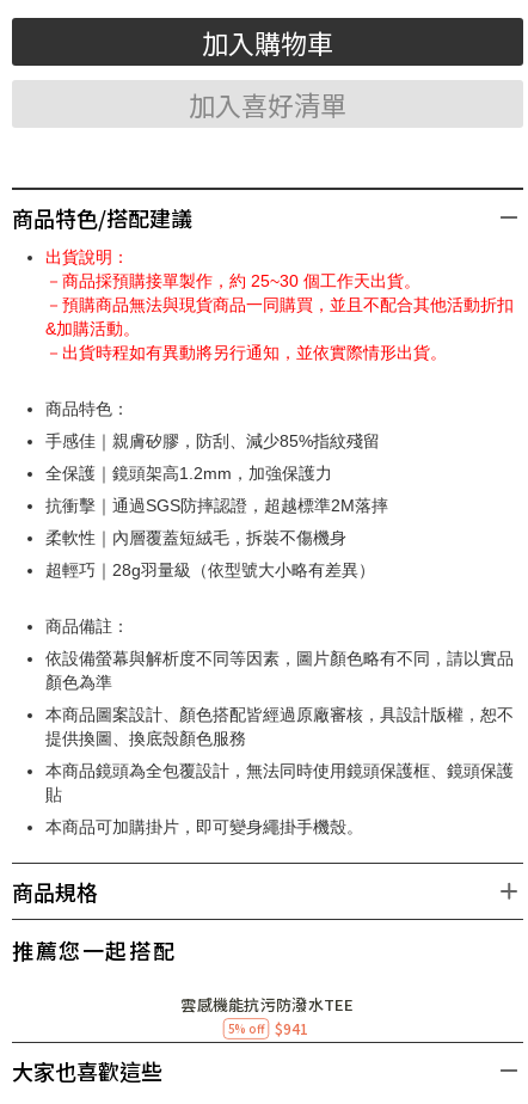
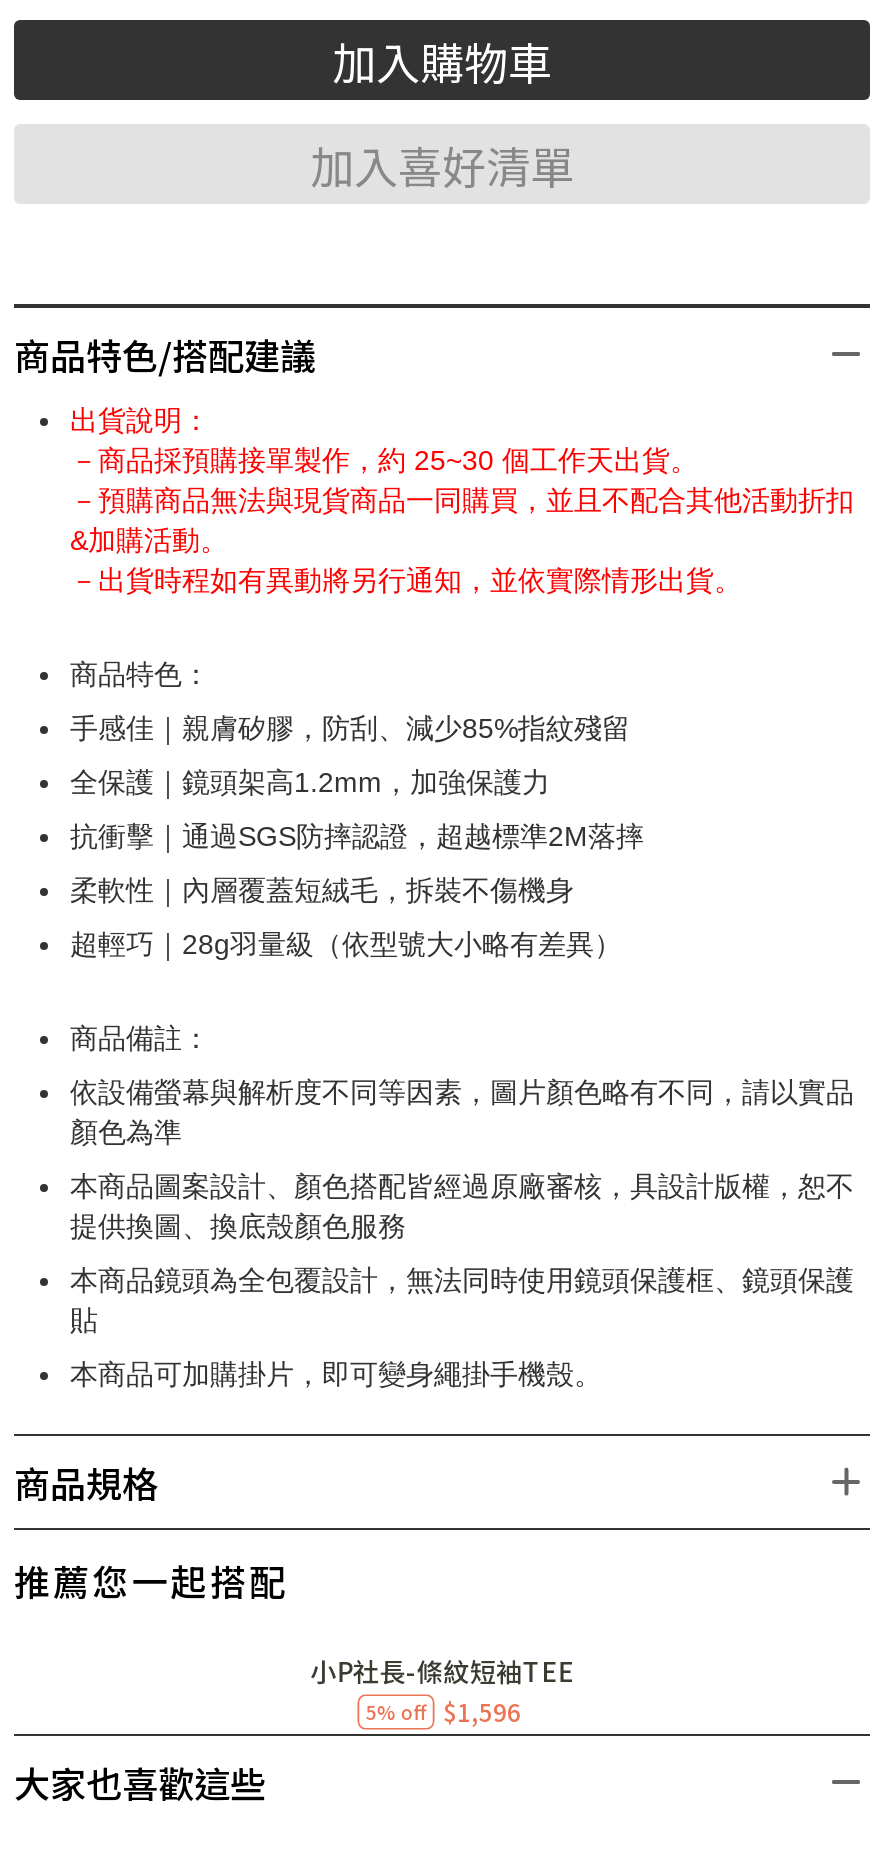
- 雲感機能抗污防潑水TEE
+ 小P社長-條紋短袖TEE

- 5% off $941
+ 5% off $1,596
